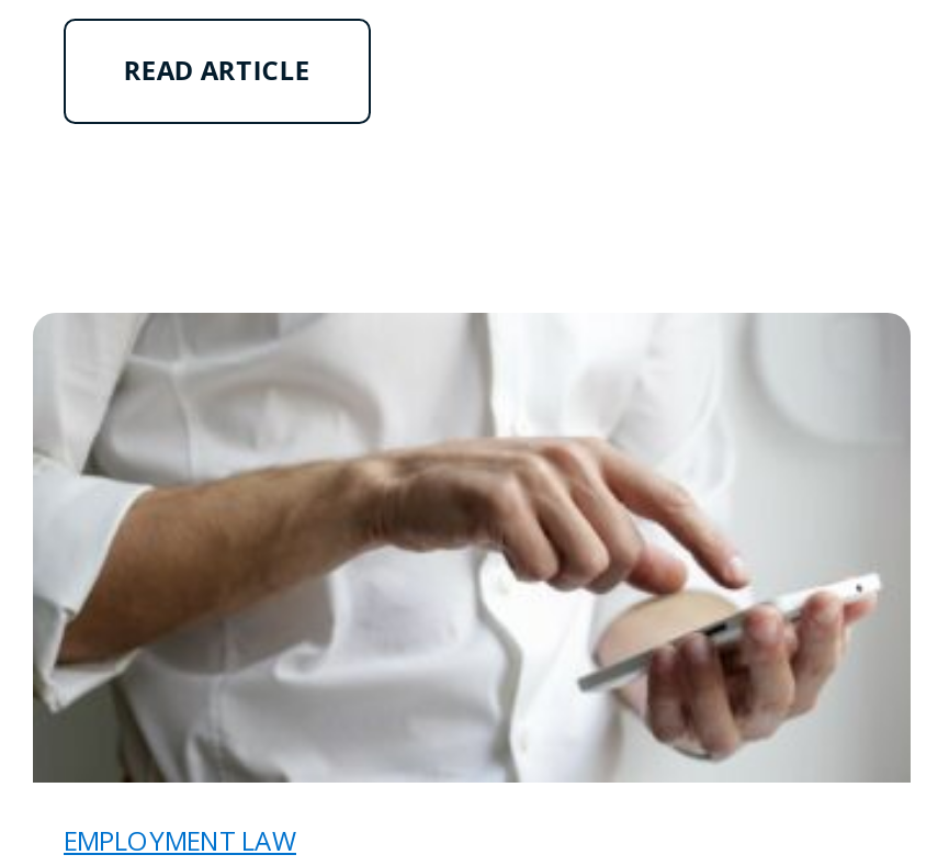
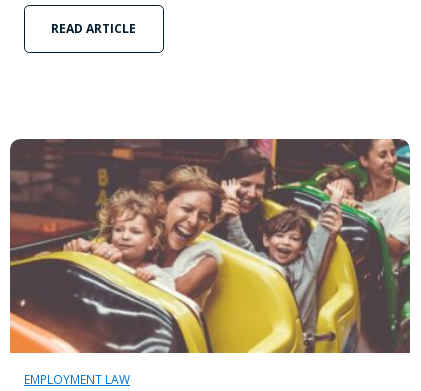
- [image]
+ [image]
